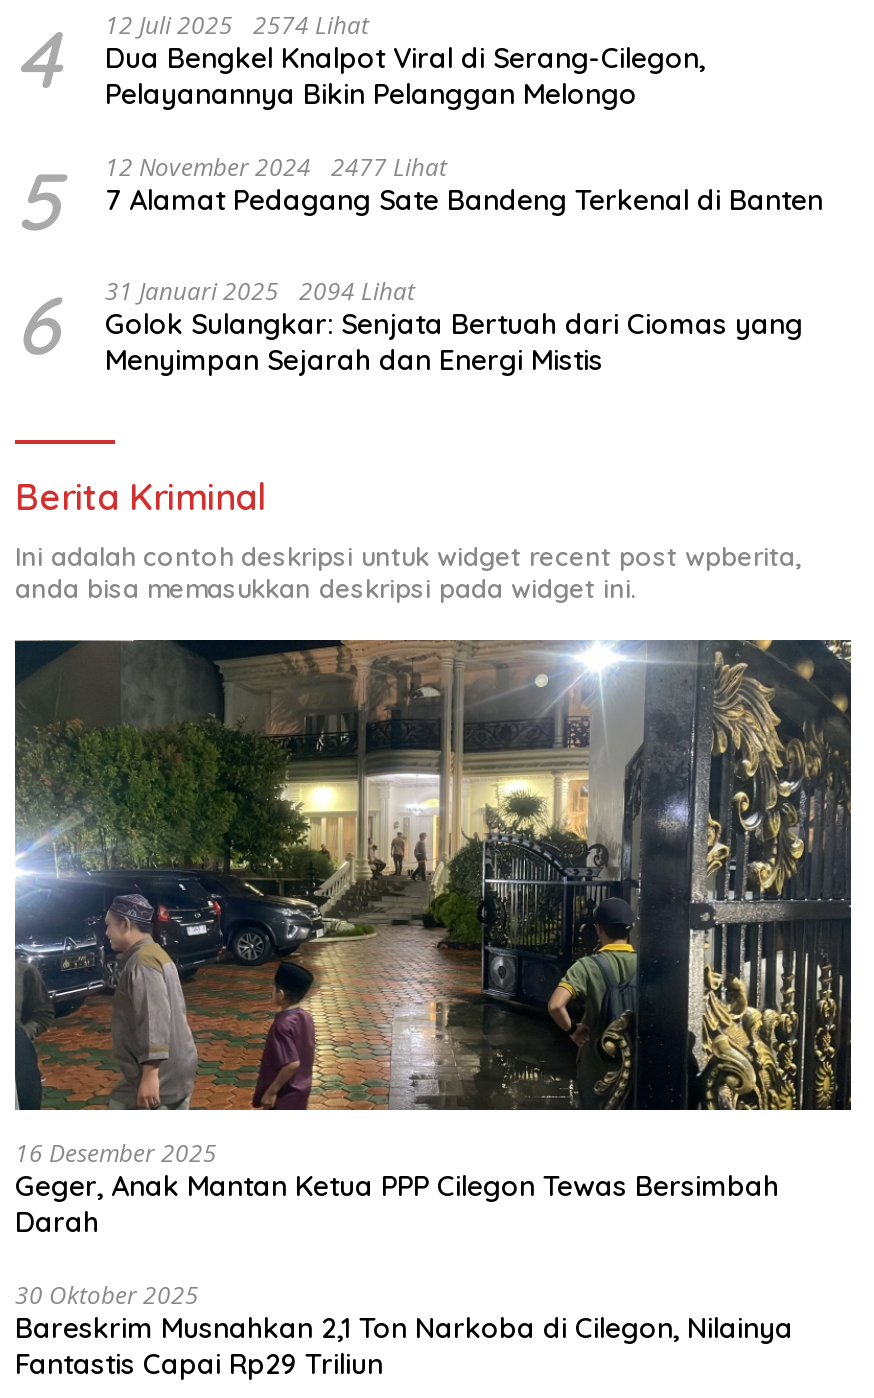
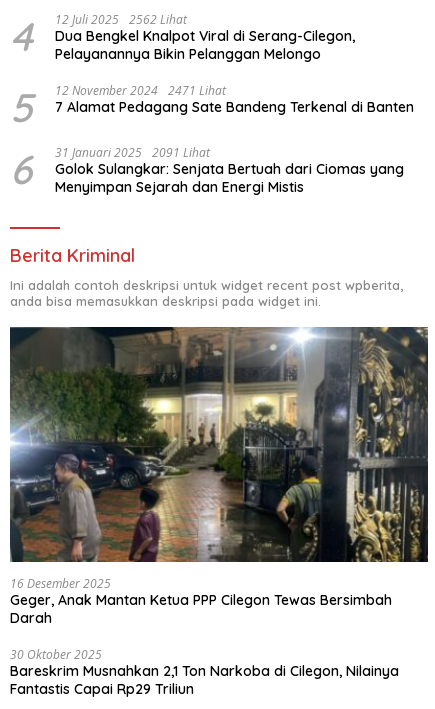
- 4 12 Juli 2025 2574 Lihat Dua Bengkel Knalpot Viral di Serang-Cilegon, Pelayanannya Bikin Pelanggan Melongo
+ 4 12 Juli 2025 2562 Lihat Dua Bengkel Knalpot Viral di Serang-Cilegon, Pelayanannya Bikin Pelanggan Melongo

- 12 November 2024 2477 Lihat
+ 12 November 2024 2471 Lihat

- 31 Januari 2025 2094 Lihat
+ 31 Januari 2025 2091 Lihat
